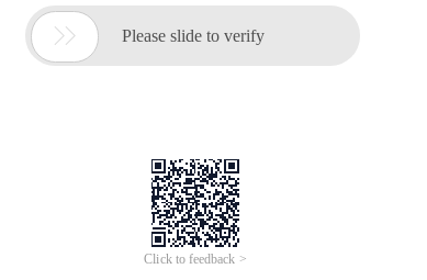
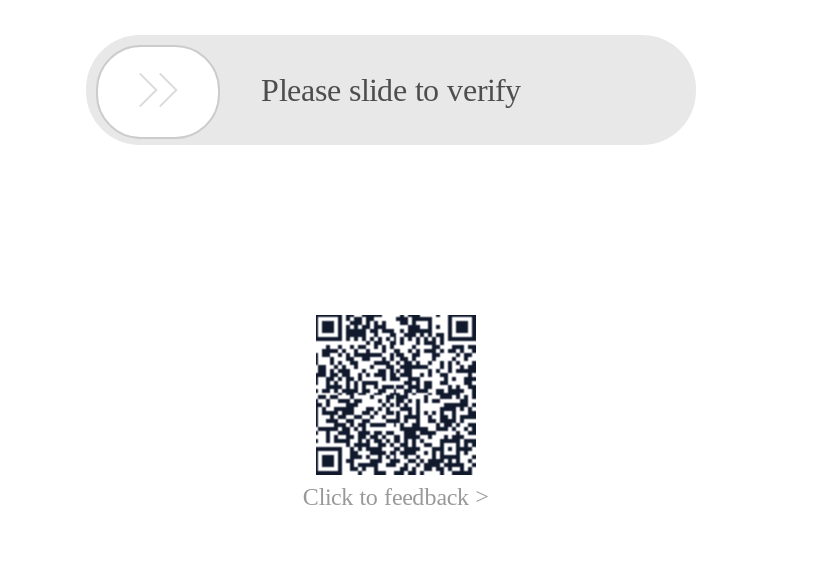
- [image]
+ [image]
